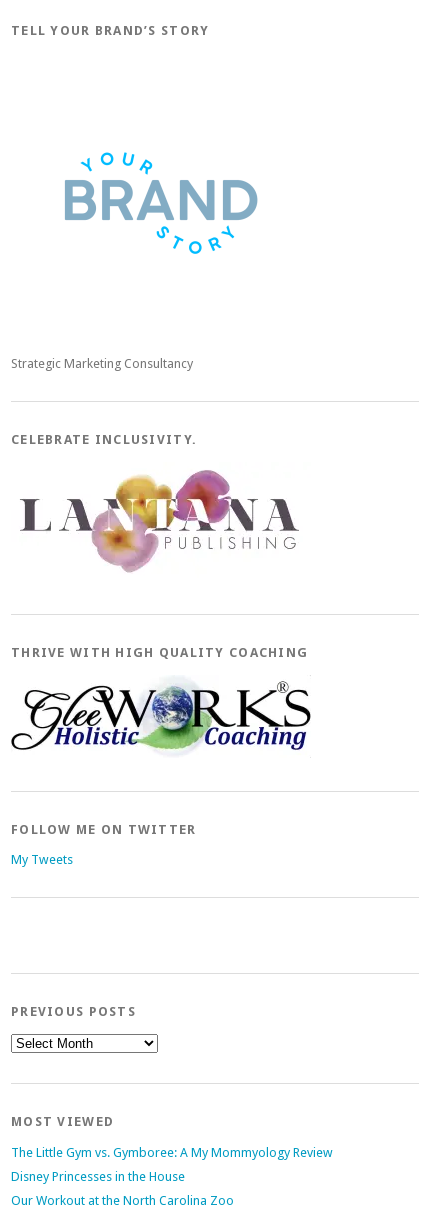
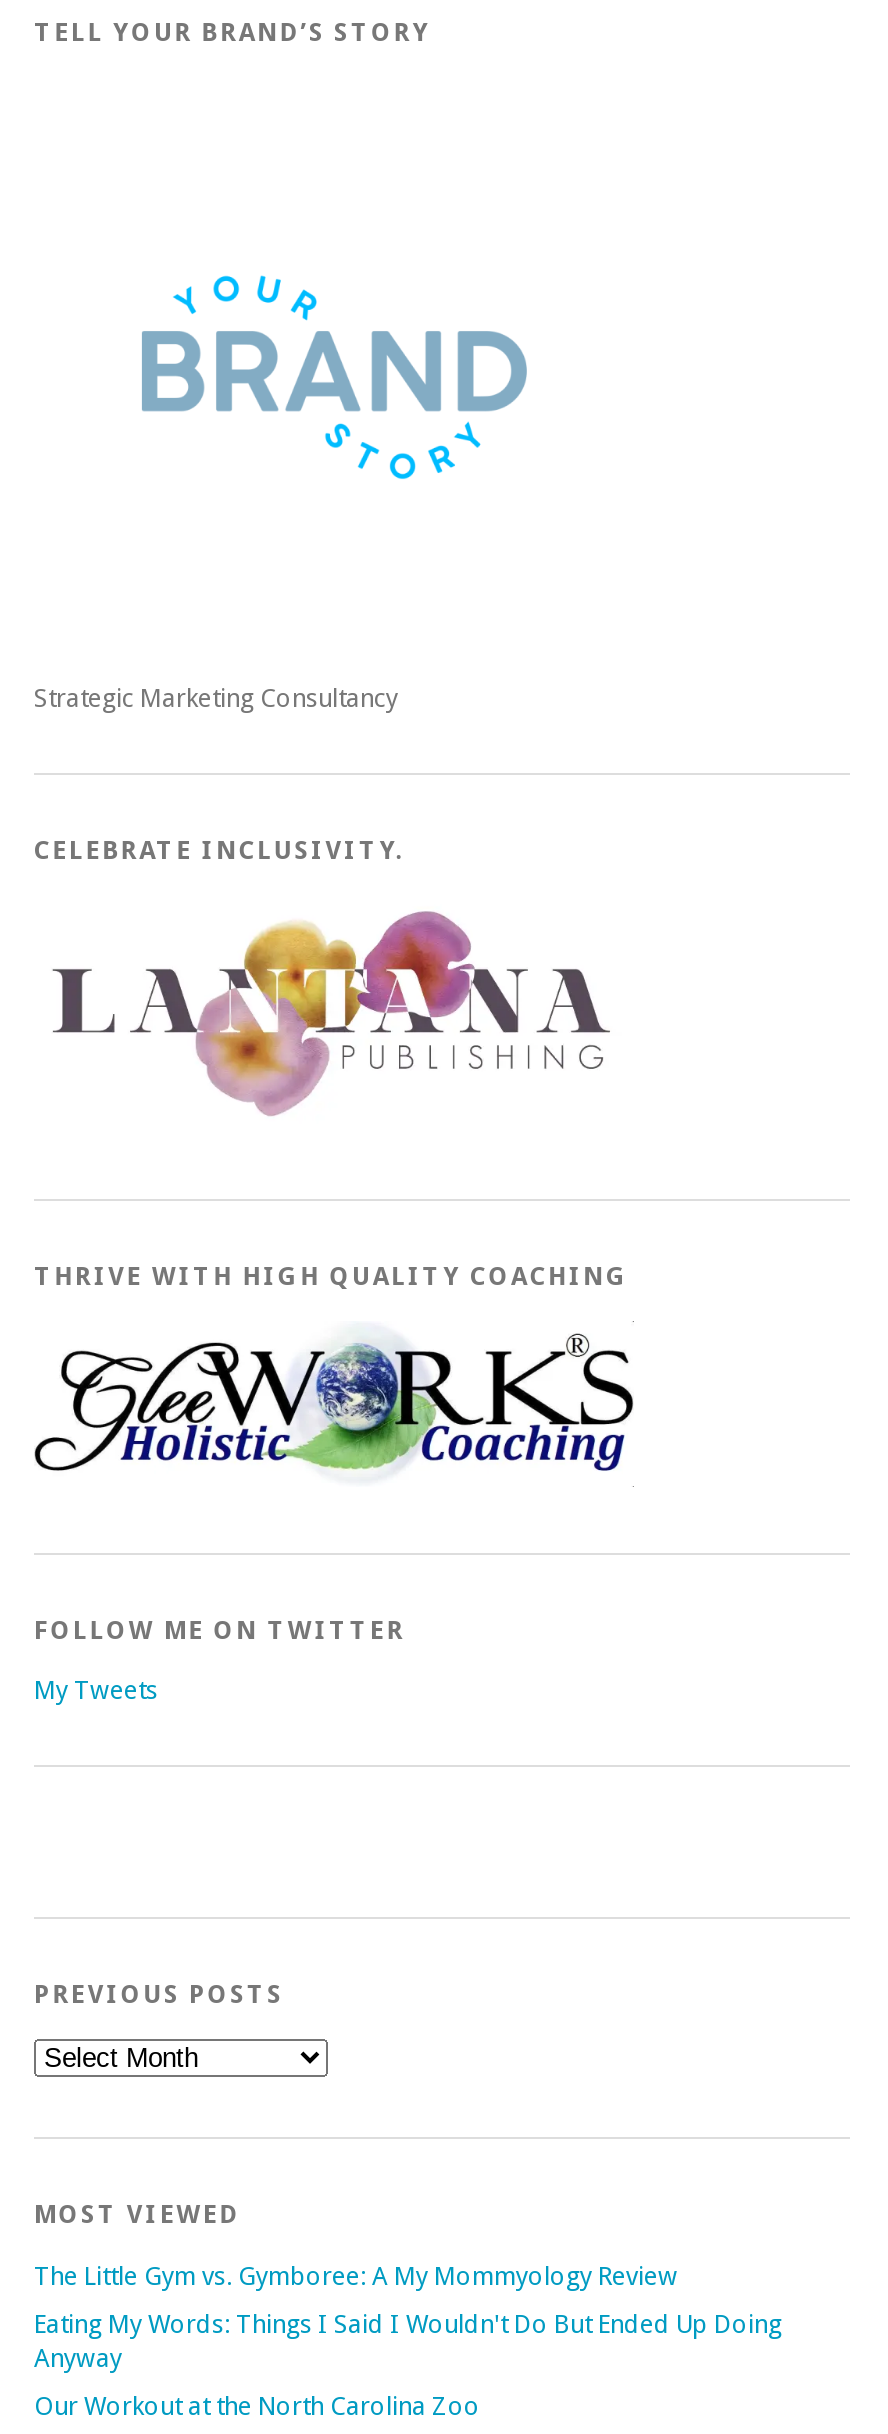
- Disney Princesses in the House
+ Eating My Words: Things I Said I Wouldn't Do But Ended Up Doing
+ Anyway
